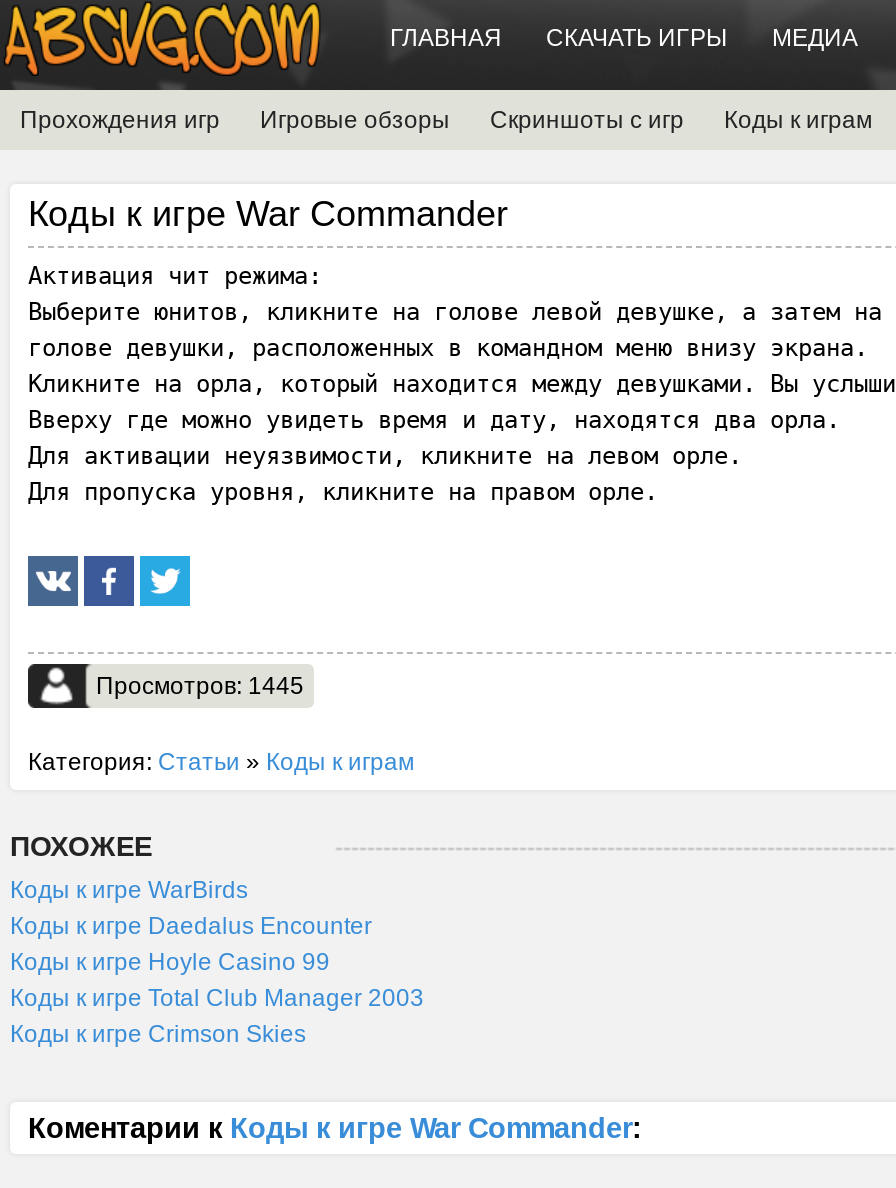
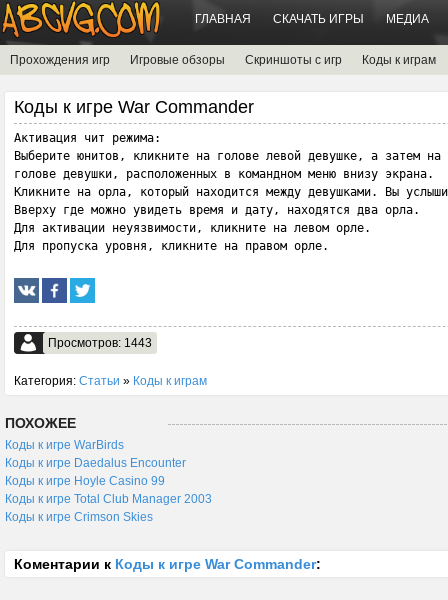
- Просмотров: 1445
+ Просмотров: 1443
